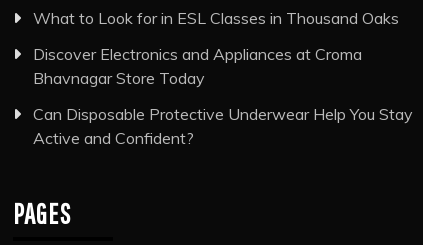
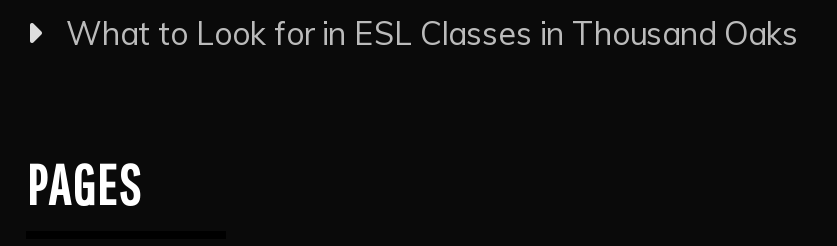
- Discover Electronics and Appliances at Croma
- Bhavnagar Store Today
- Can Disposable Protective Underwear Help You Stay
- Active and Confident?
